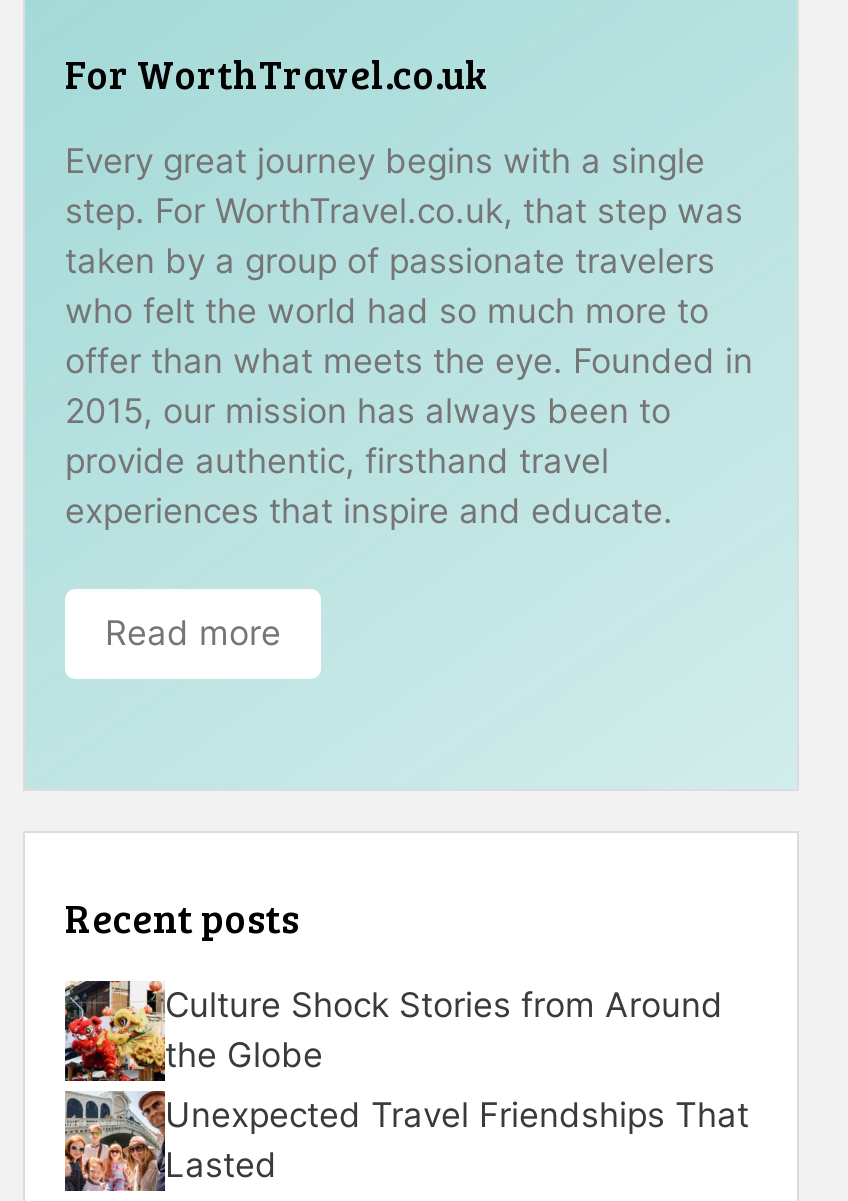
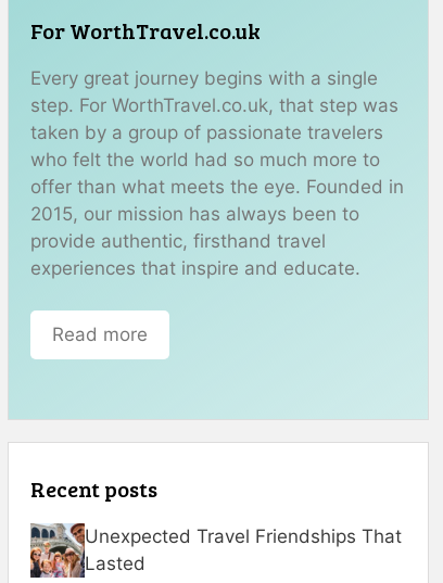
- [image]
- Culture Shock Stories from Around
- the Globe
